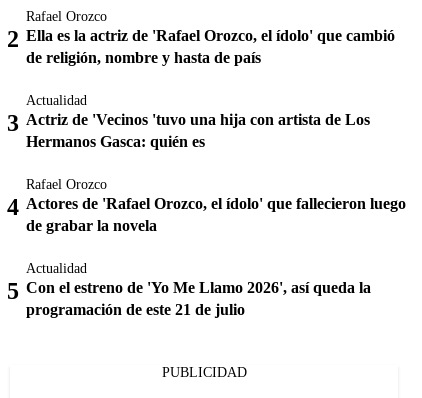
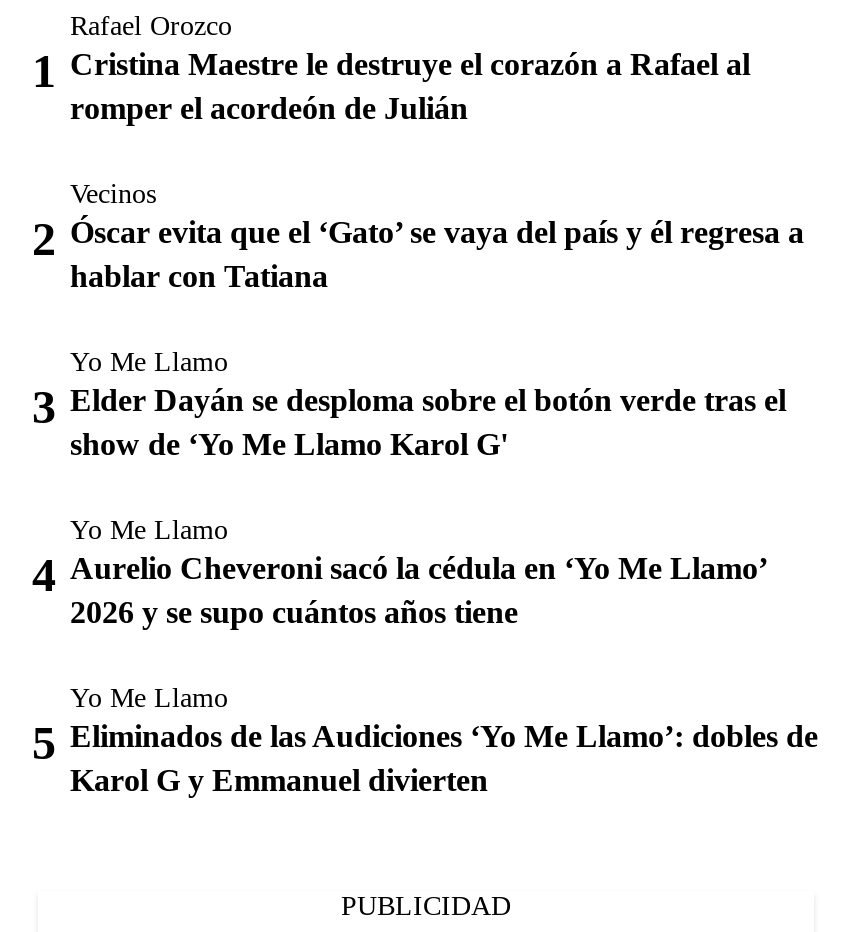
- Ella es la actriz de 'Rafael Orozco, el ídolo' que cambió
- de religión, nombre y hasta de país
- Actualidad
- Actriz de 'Vecinos 'tuvo una hija con artista de Los
- Hermanos Gasca: quién es
- Rafael Orozco
- Actores de 'Rafael Orozco, el ídolo' que fallecieron luego
- de grabar la novela
- Actualidad
- Con el estreno de 'Yo Me Llamo 2026', así queda la
- programación de este 21 de julio
+ Cristina Maestre le destruye el corazón a Rafael al
+ romper el acordeón de Julián
+ Vecinos
+ Óscar evita que el ‘Gato’ se vaya del país y él regresa a
+ hablar con Tatiana
+ Yo Me Llamo
+ Elder Dayán se desploma sobre el botón verde tras el
+ show de ‘Yo Me Llamo Karol G'
+ Yo Me Llamo
+ Aurelio Cheveroni sacó la cédula en ‘Yo Me Llamo’
+ 2026 y se supo cuántos años tiene
+ Yo Me Llamo
+ Eliminados de las Audiciones ‘Yo Me Llamo’: dobles de
+ Karol G y Emmanuel divierten
